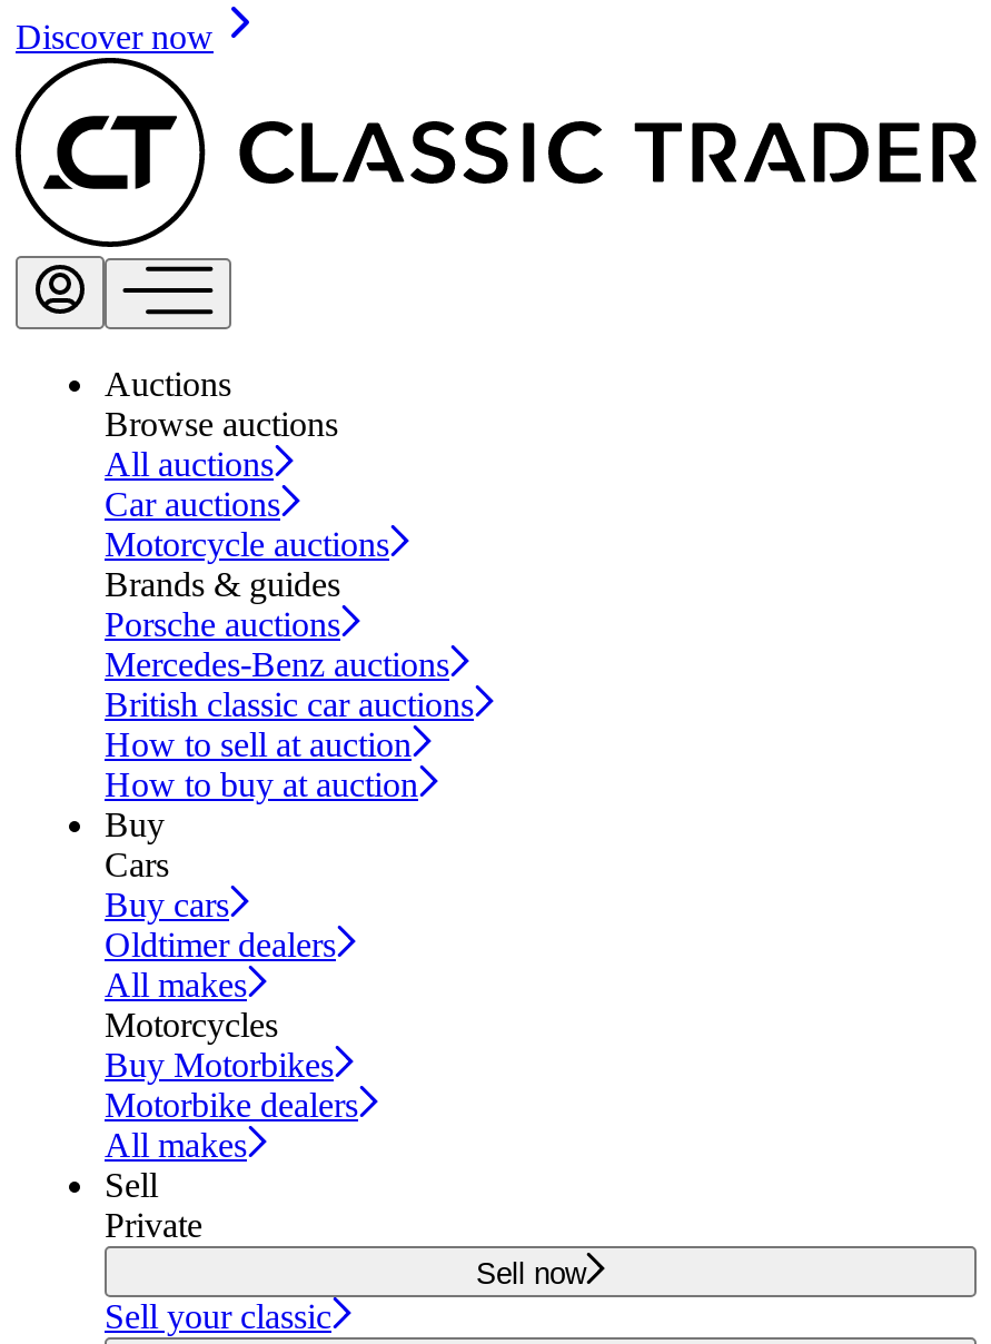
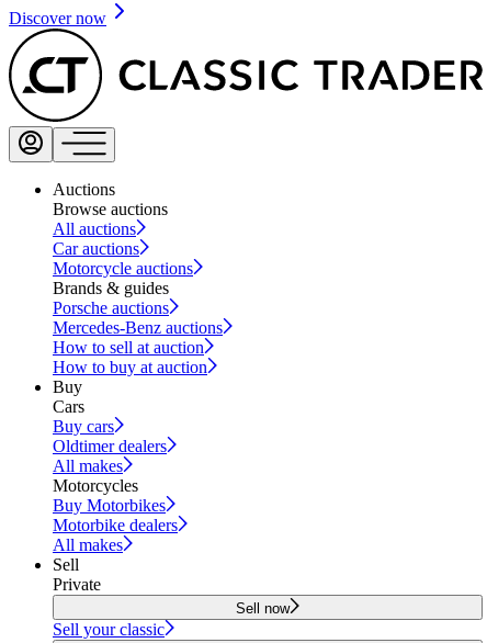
- British classic car auctions
